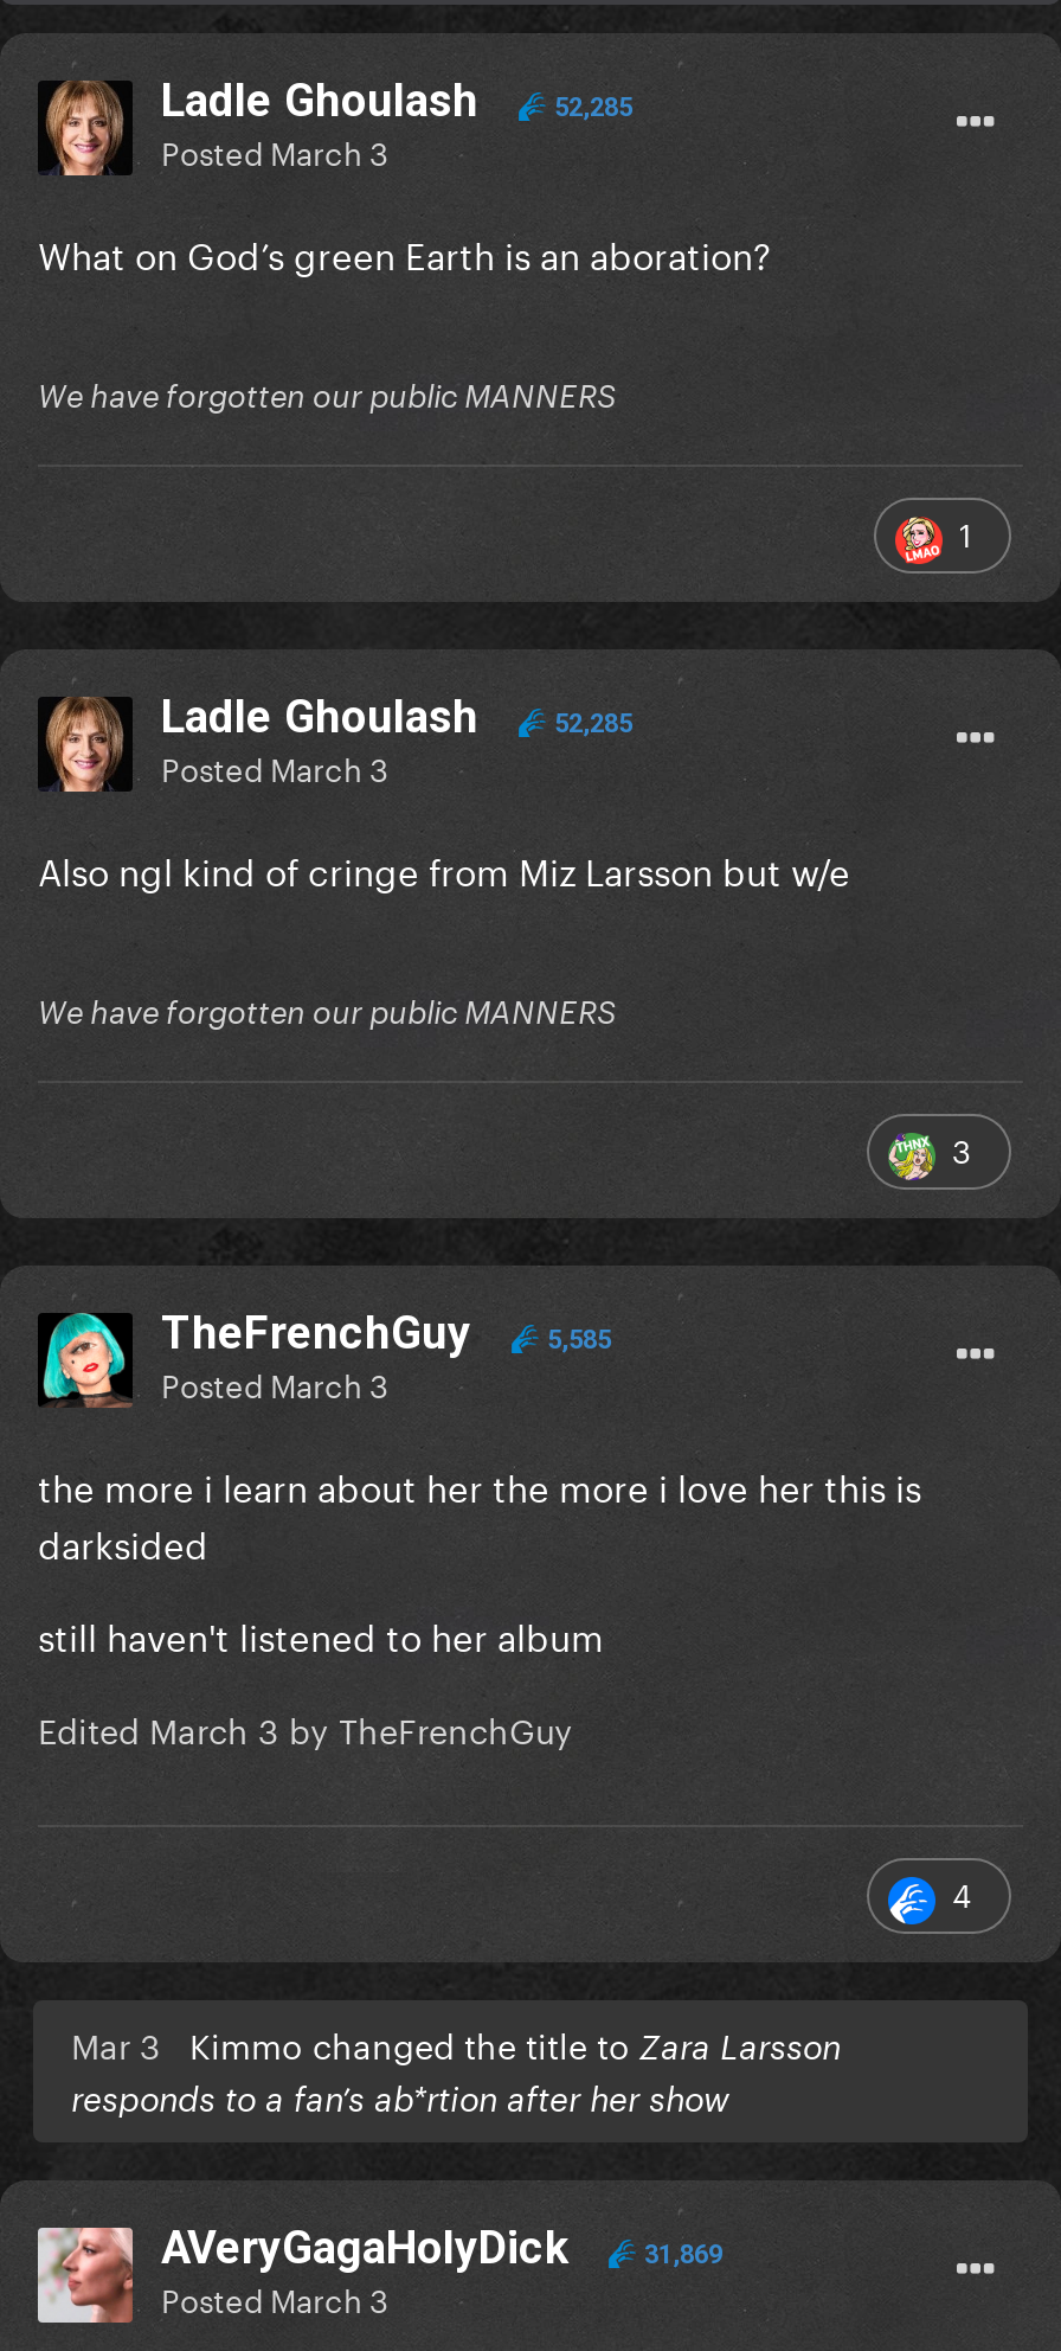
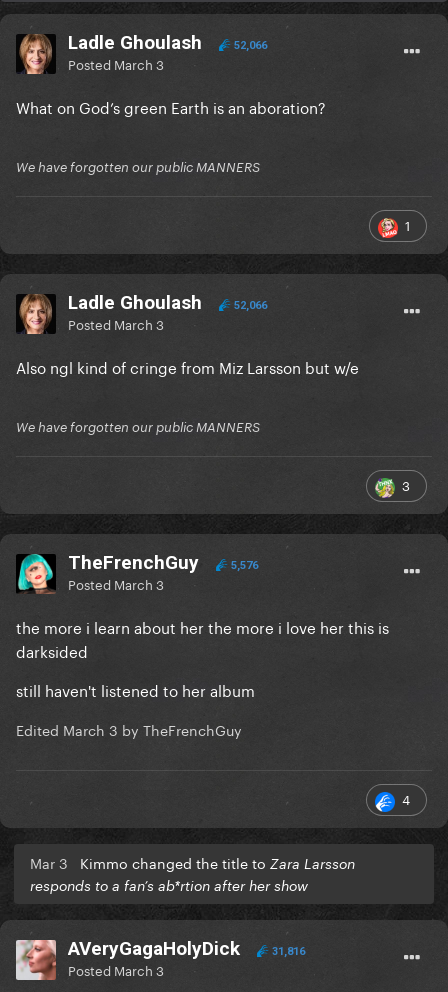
- 52,285
+ 52,066

- 52,285
+ 52,066

- 5,585
+ 5,576

- 31,869
+ 31,816
